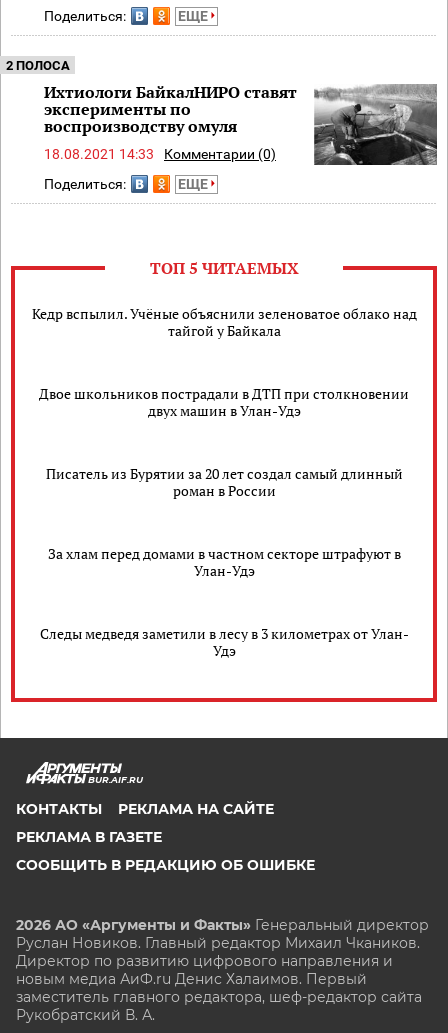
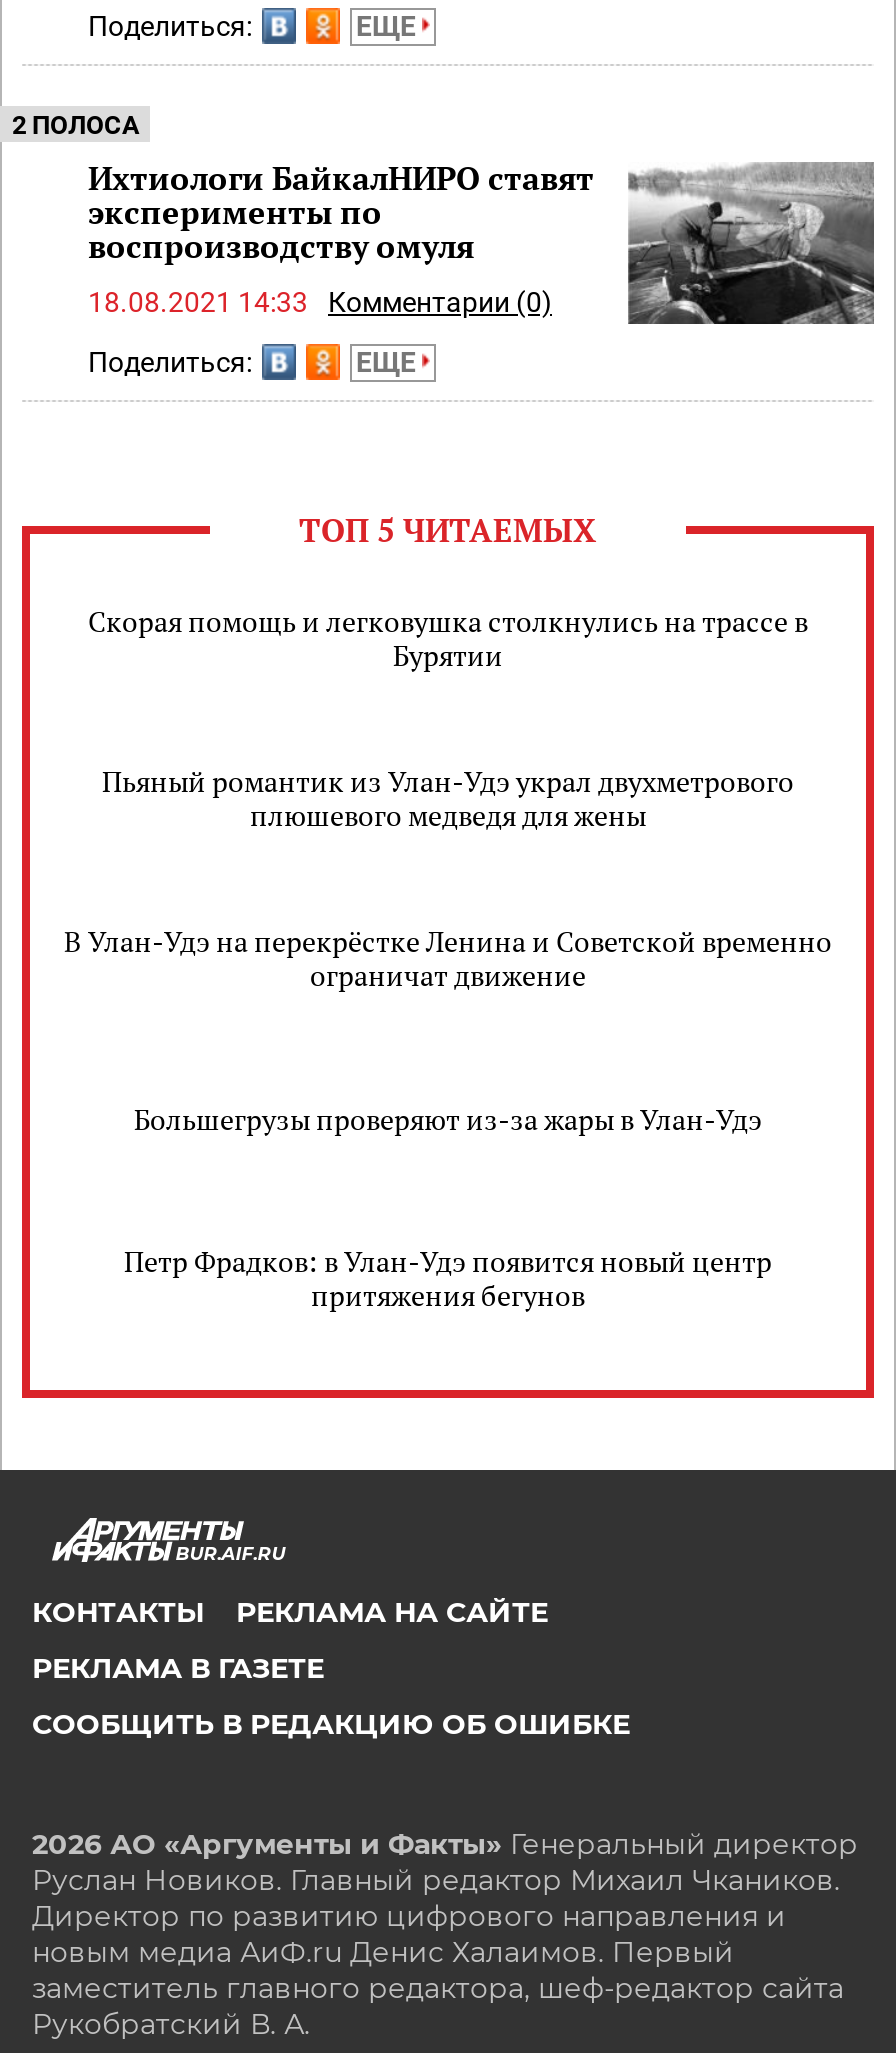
- Кедр вспылил. Учёные объяснили зеленоватое облако над
- тайгой у Байкала
+ Скорая помощь и легковушка столкнулись на трассе в
+ Бурятии

- Двое школьников пострадали в ДТП при столкновении
- двух машин в Улан-Удэ
+ Пьяный романтик из Улан-Удэ украл двухметрового
+ плюшевого медведя для жены

- Писатель из Бурятии за 20 лет создал самый длинный
- роман в России
+ В Улан-Удэ на перекрёстке Ленина и Советской временно
+ ограничат движение

- За хлам перед домами в частном секторе штрафуют в
- Улан-Удэ
+ Большегрузы проверяют из-за жары в Улан-Удэ

- Следы медведя заметили в лесу в 3 километрах от Улан-
- Удэ
+ Петр Фрадков: в Улан-Удэ появится новый центр
+ притяжения бегунов
